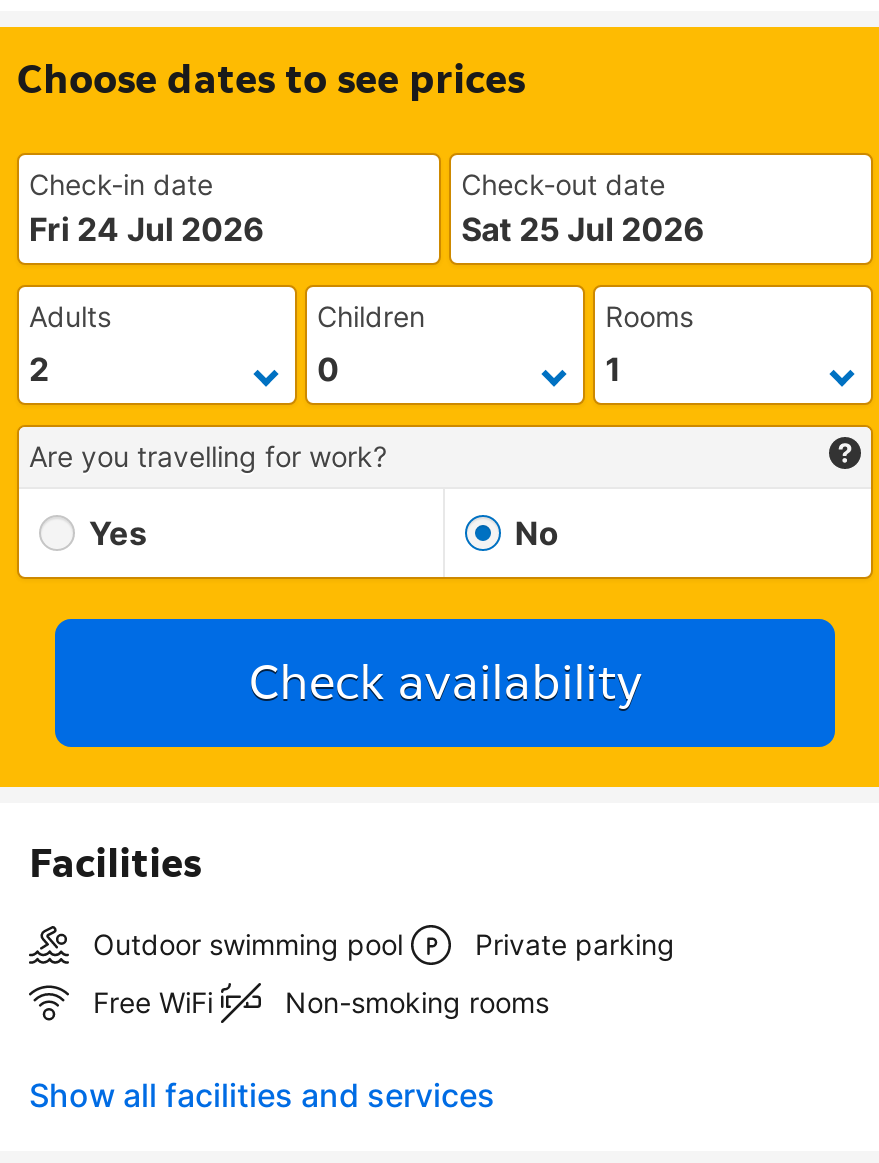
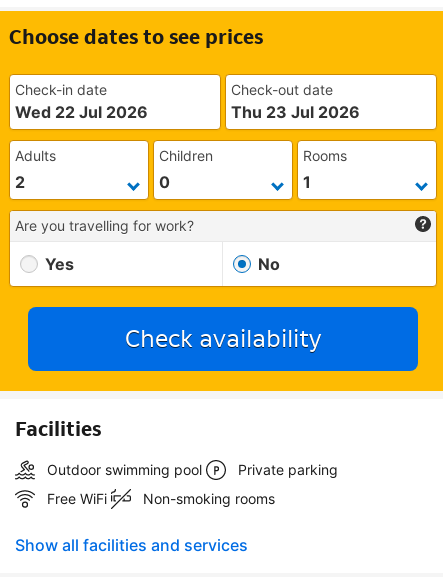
- Fri 24 Jul 2026
+ Wed 22 Jul 2026

- Sat 25 Jul 2026
+ Thu 23 Jul 2026
